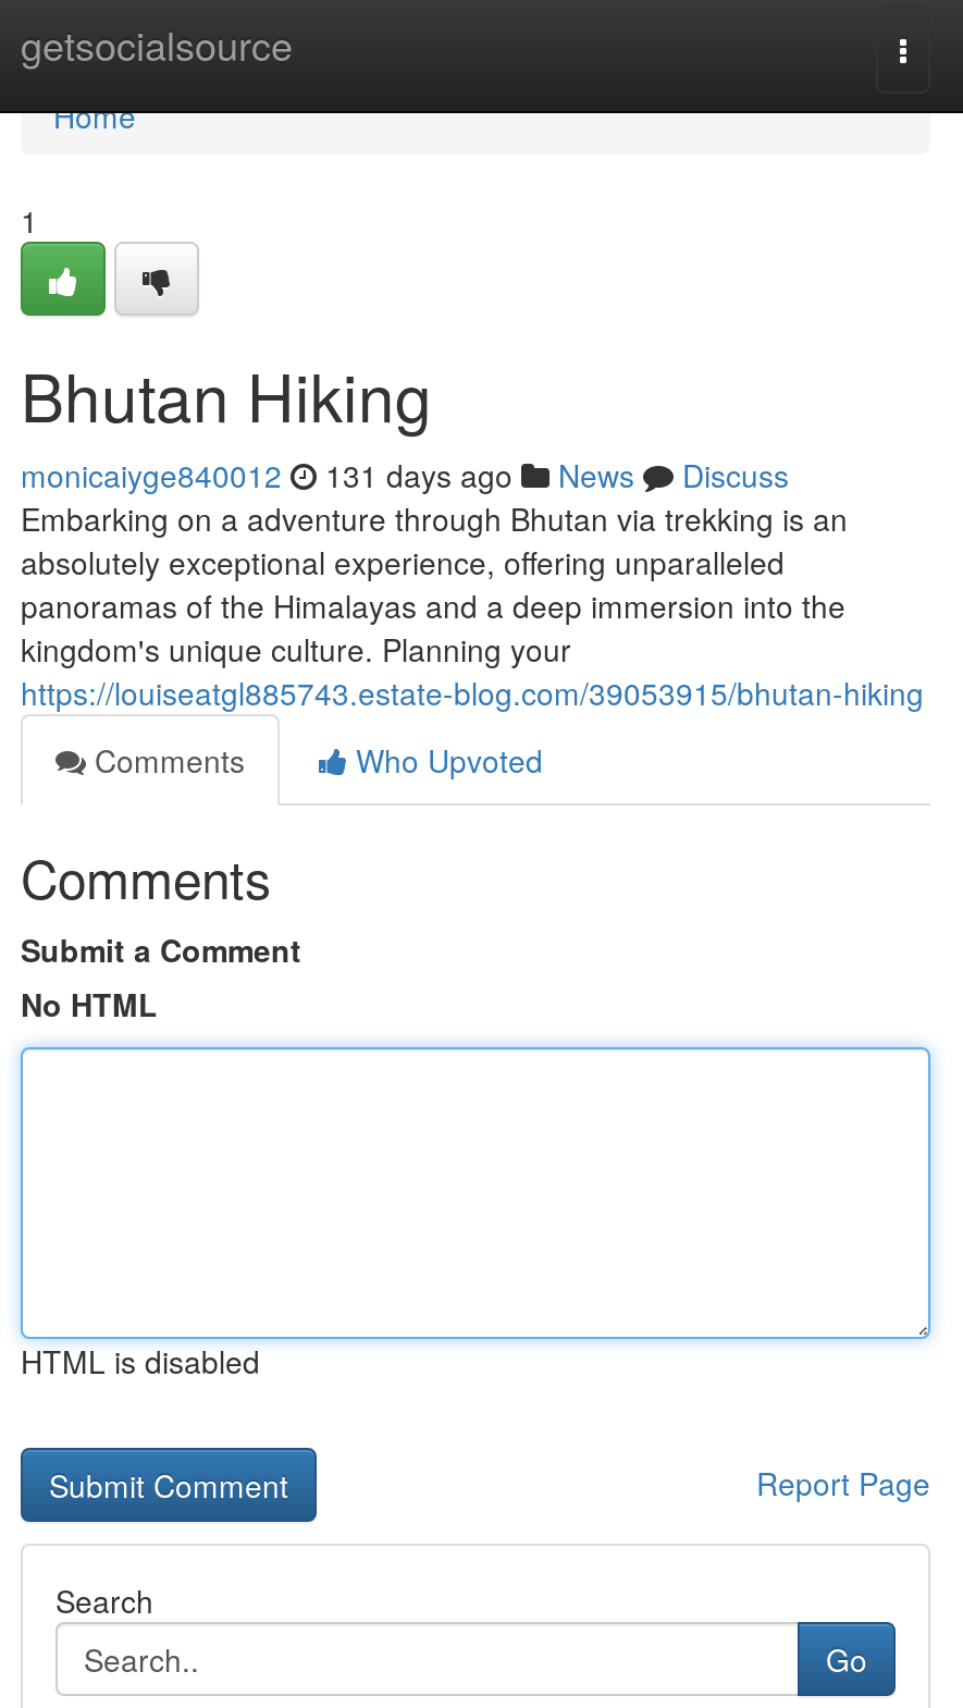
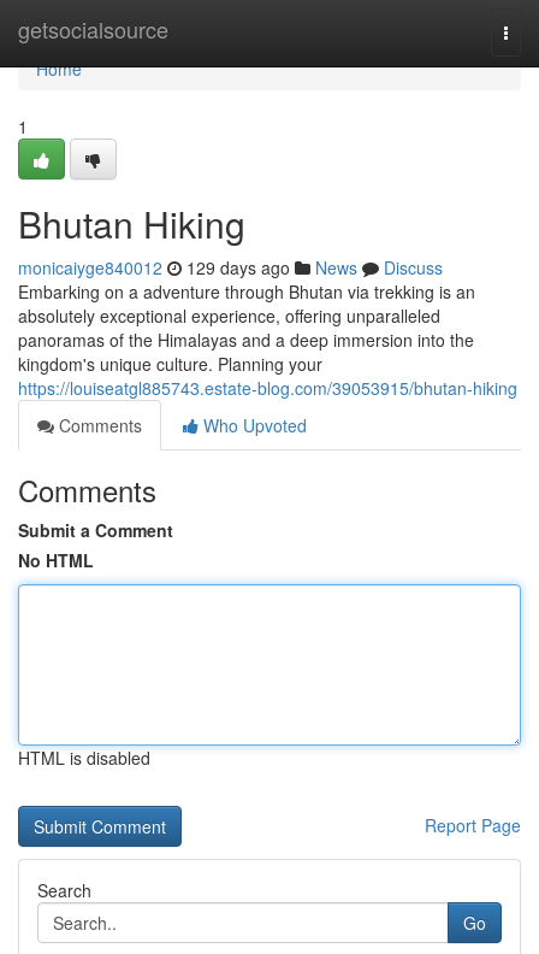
- monicaiyge840012 131 days ago News Discuss
+ monicaiyge840012 129 days ago News Discuss
